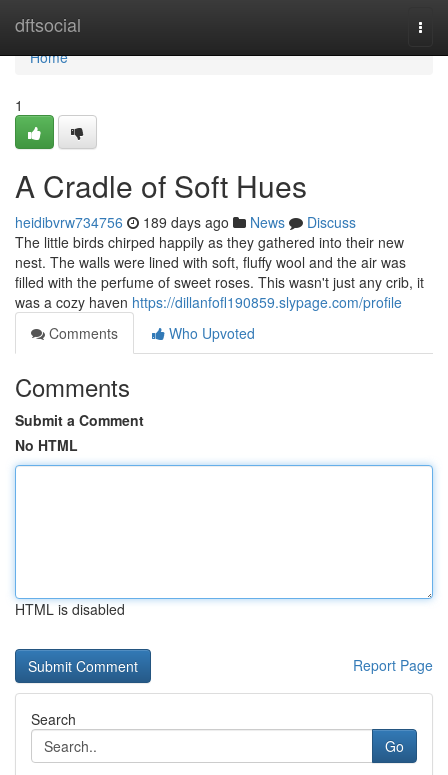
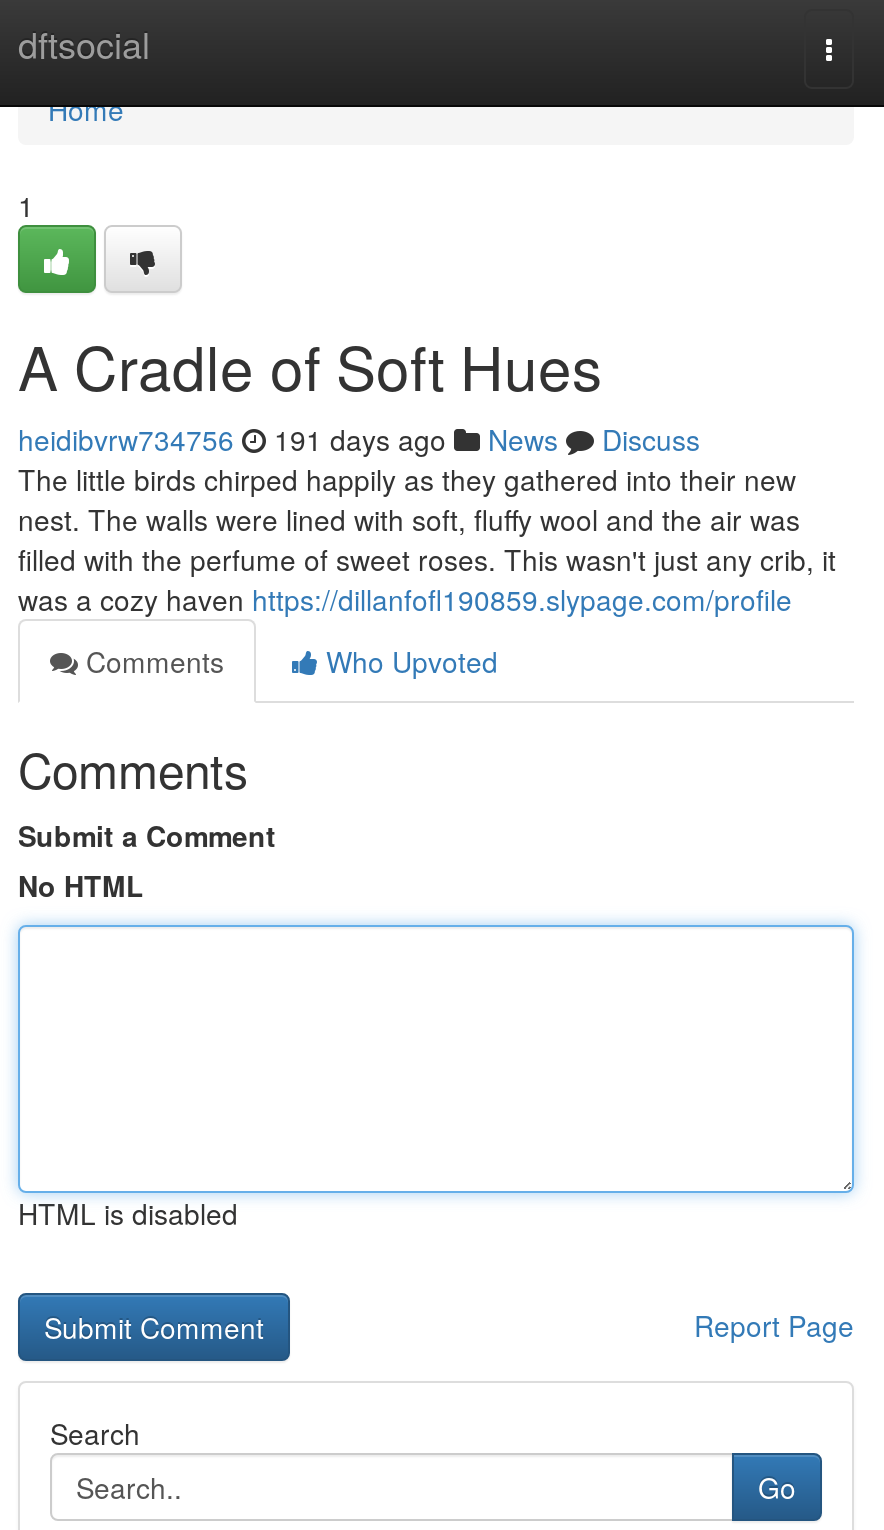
- heidibvrw734756 189 days ago News Discuss
+ heidibvrw734756 191 days ago News Discuss
